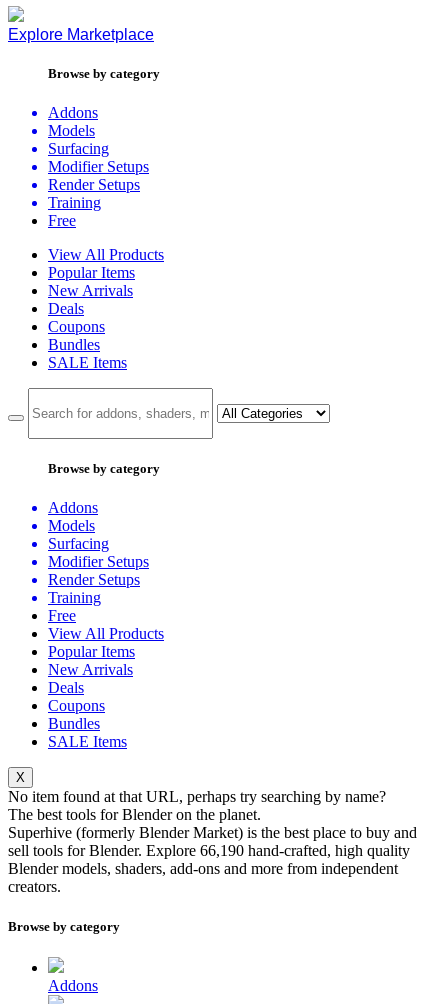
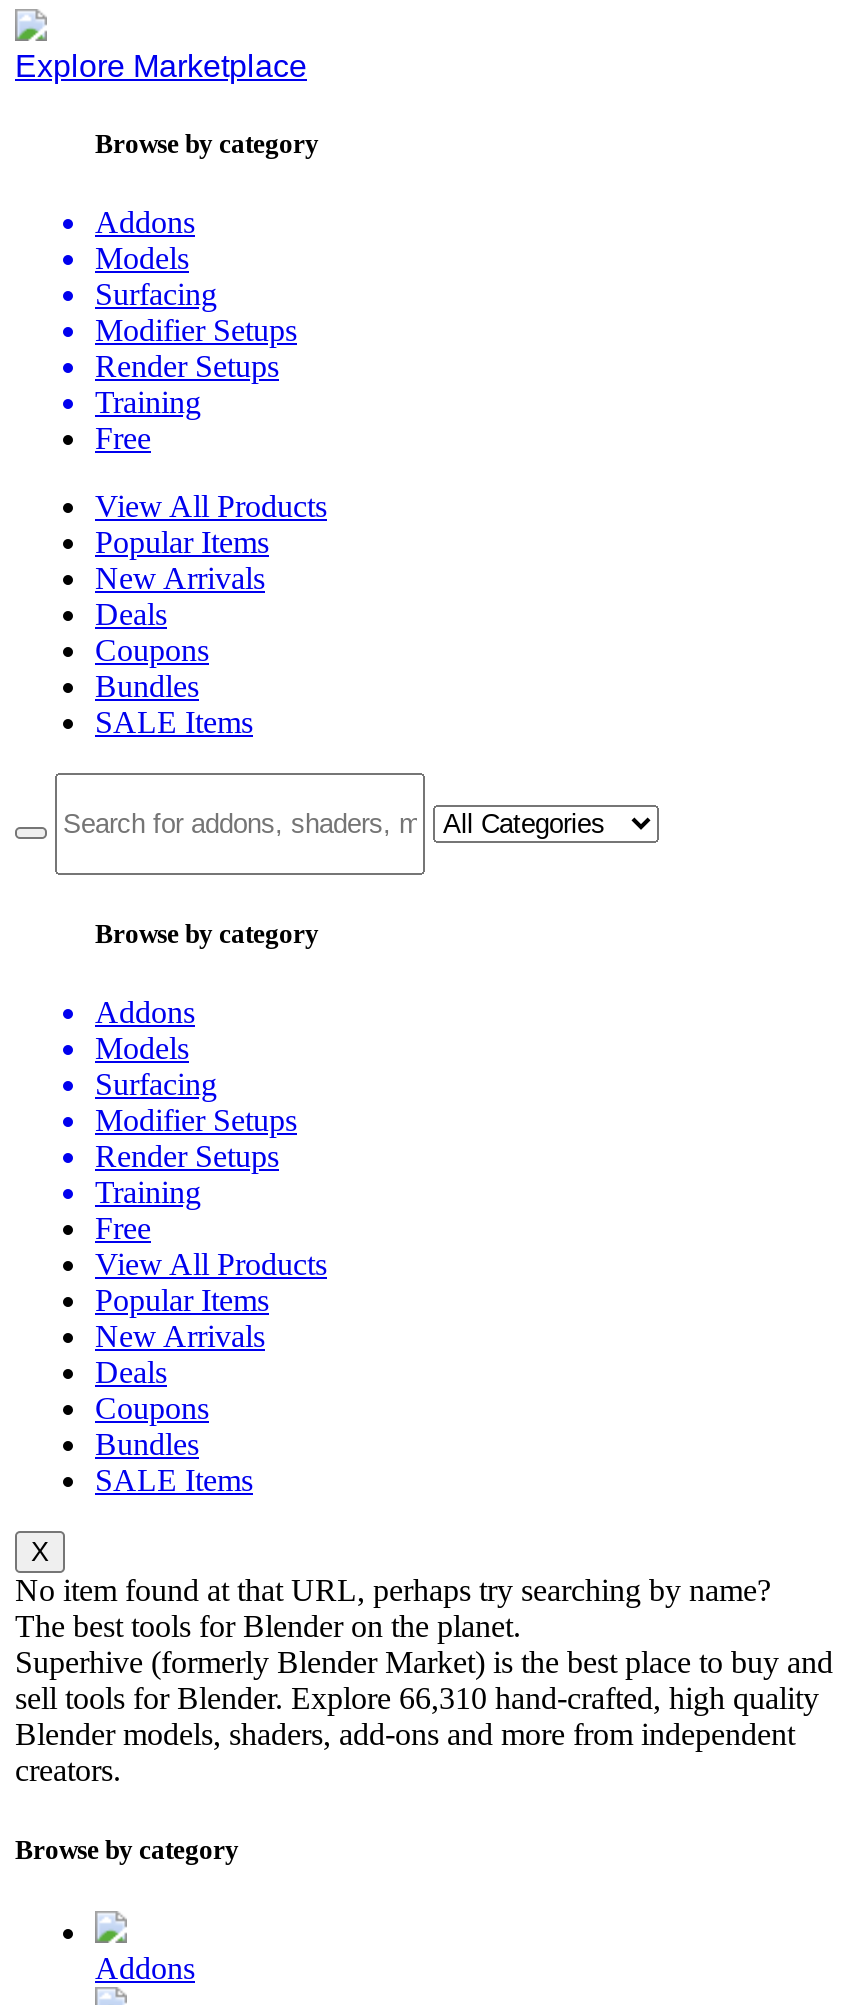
- sell tools for Blender. Explore 66,190 hand-crafted, high quality
+ sell tools for Blender. Explore 66,310 hand-crafted, high quality
